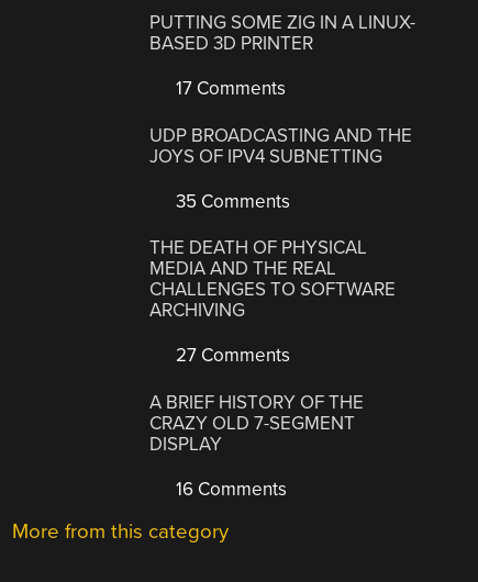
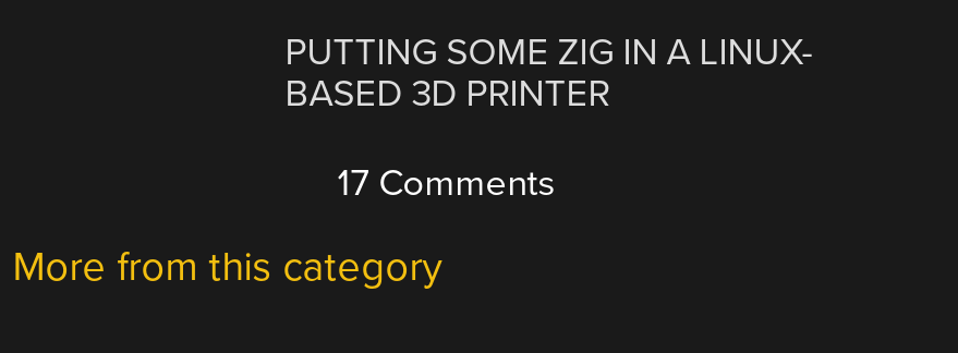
- UDP BROADCASTING AND THE
- JOYS OF IPV4 SUBNETTING
- 35 Comments
- THE DEATH OF PHYSICAL
- MEDIA AND THE REAL
- CHALLENGES TO SOFTWARE
- ARCHIVING
- 27 Comments
- A BRIEF HISTORY OF THE
- CRAZY OLD 7-SEGMENT
- DISPLAY
- 16 Comments
